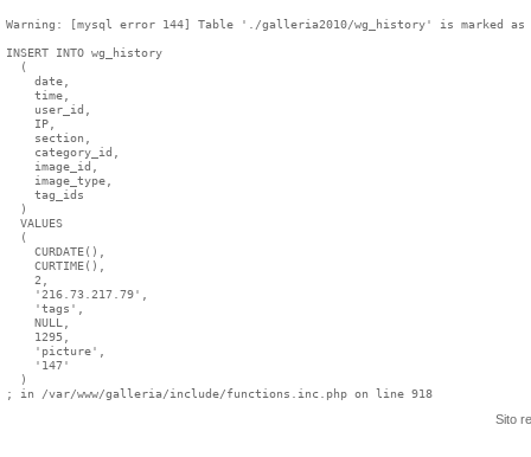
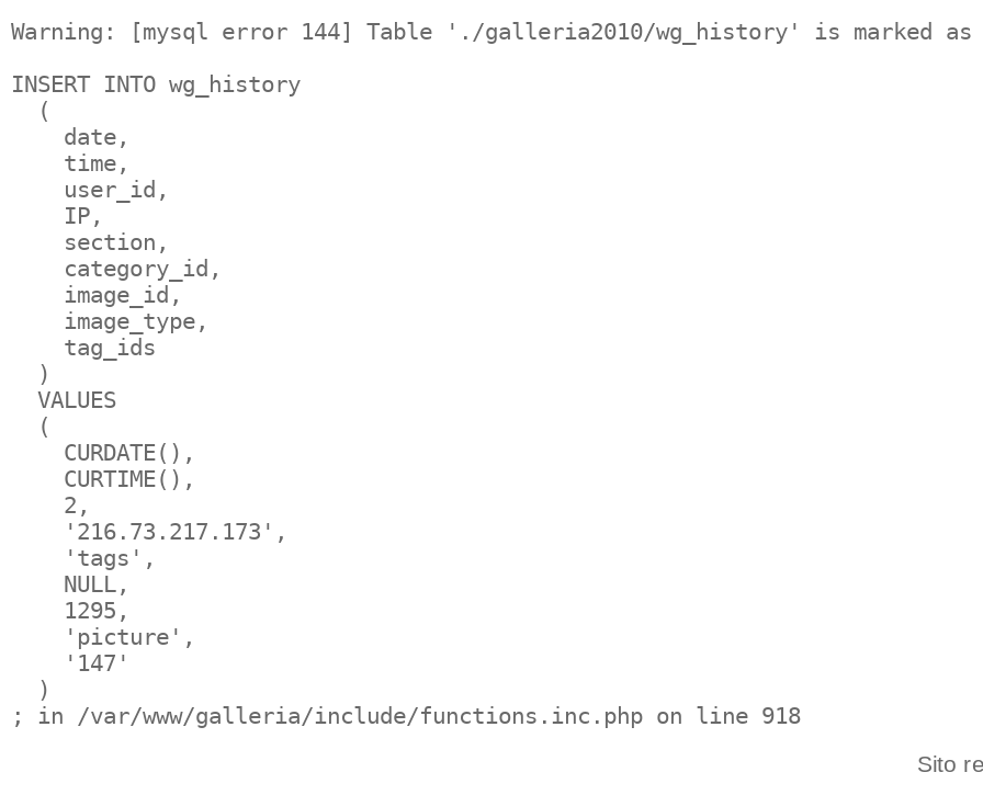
- '216.73.217.79',
+ '216.73.217.173',
